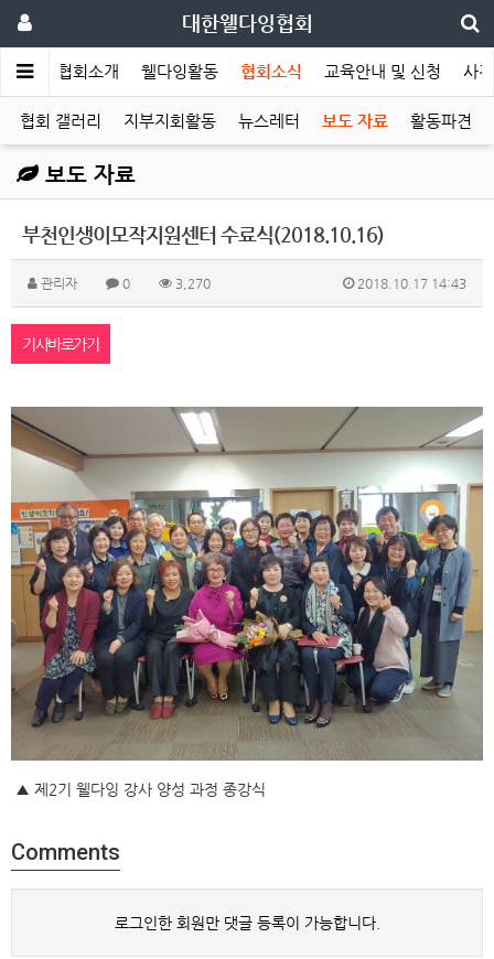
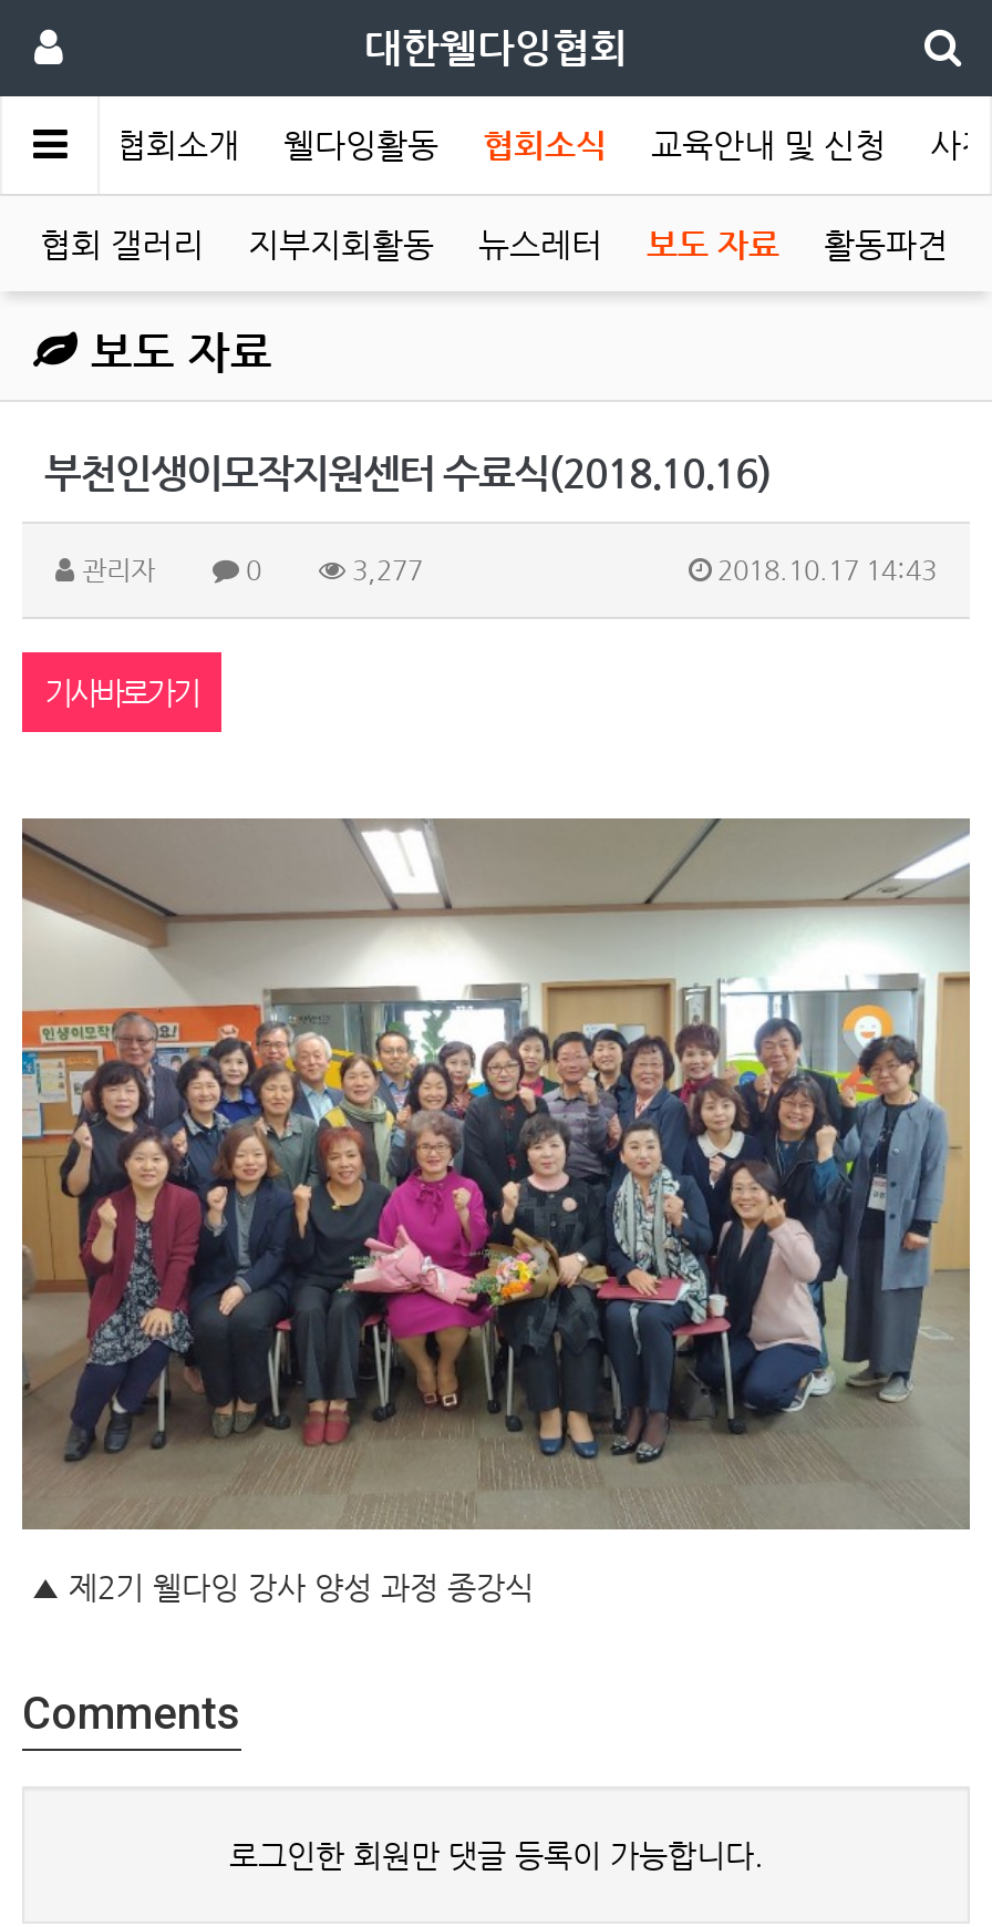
- 3,270
+ 3,277
